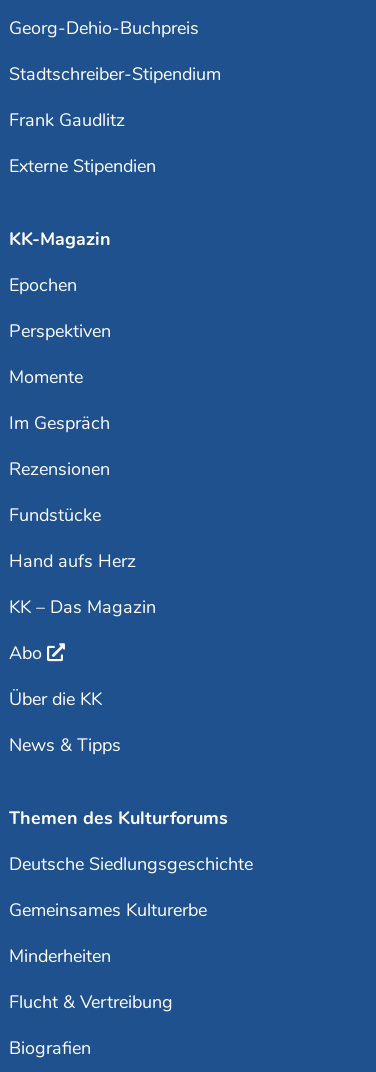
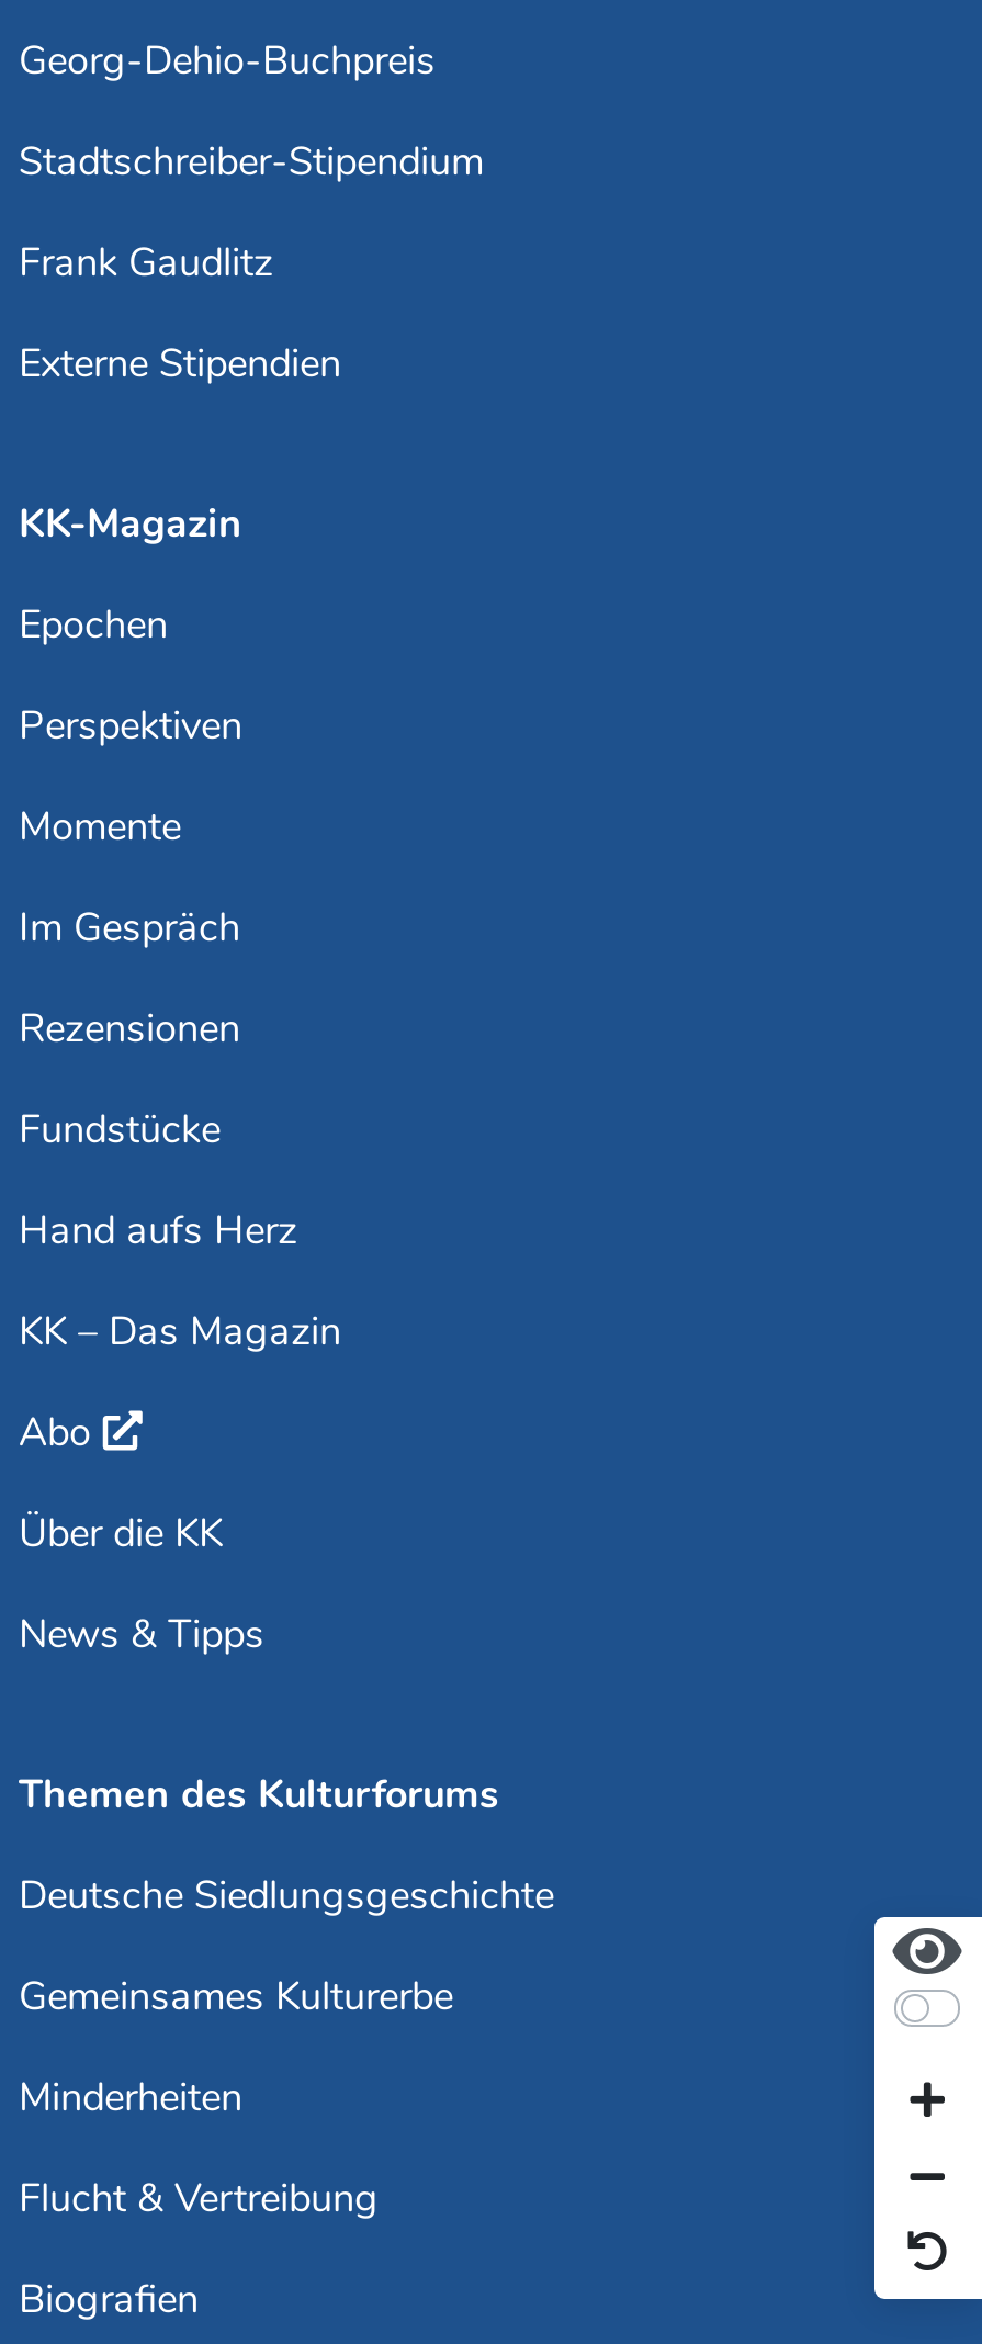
+ [image]
